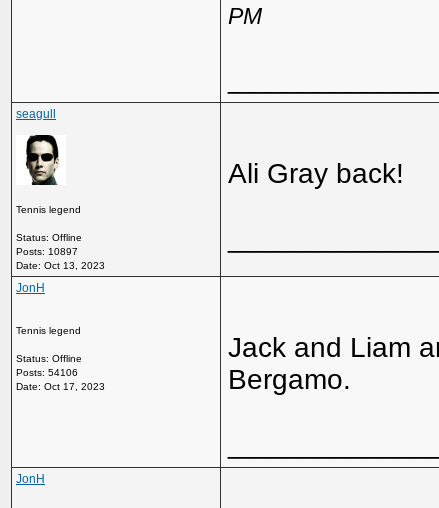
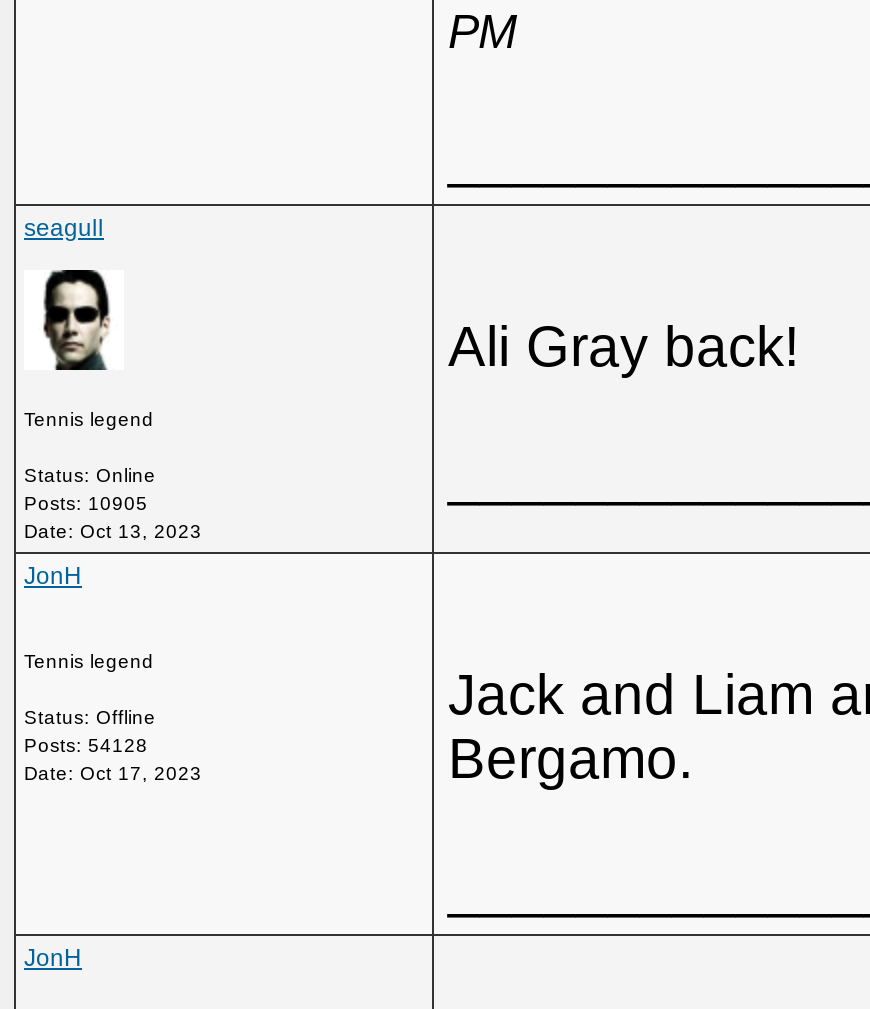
- Status: Offline
+ Status: Online

- Posts: 10897
+ Posts: 10905

- Posts: 54106
+ Posts: 54128
